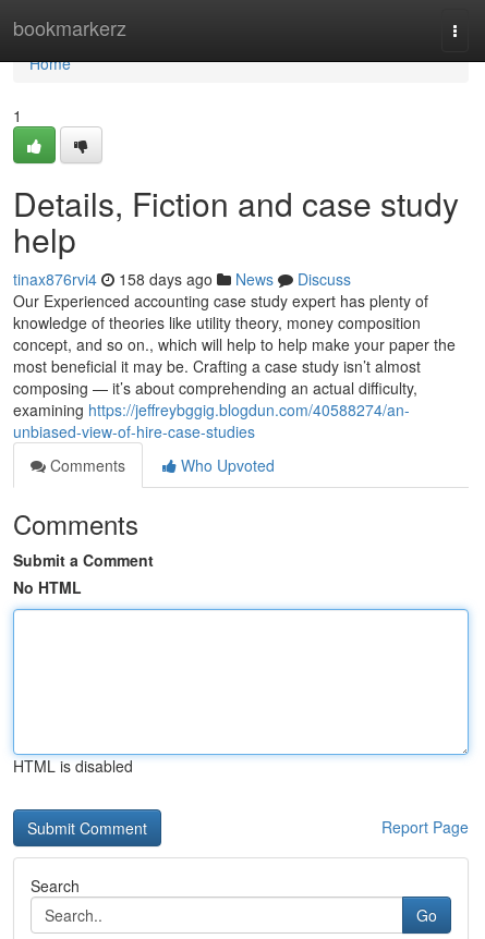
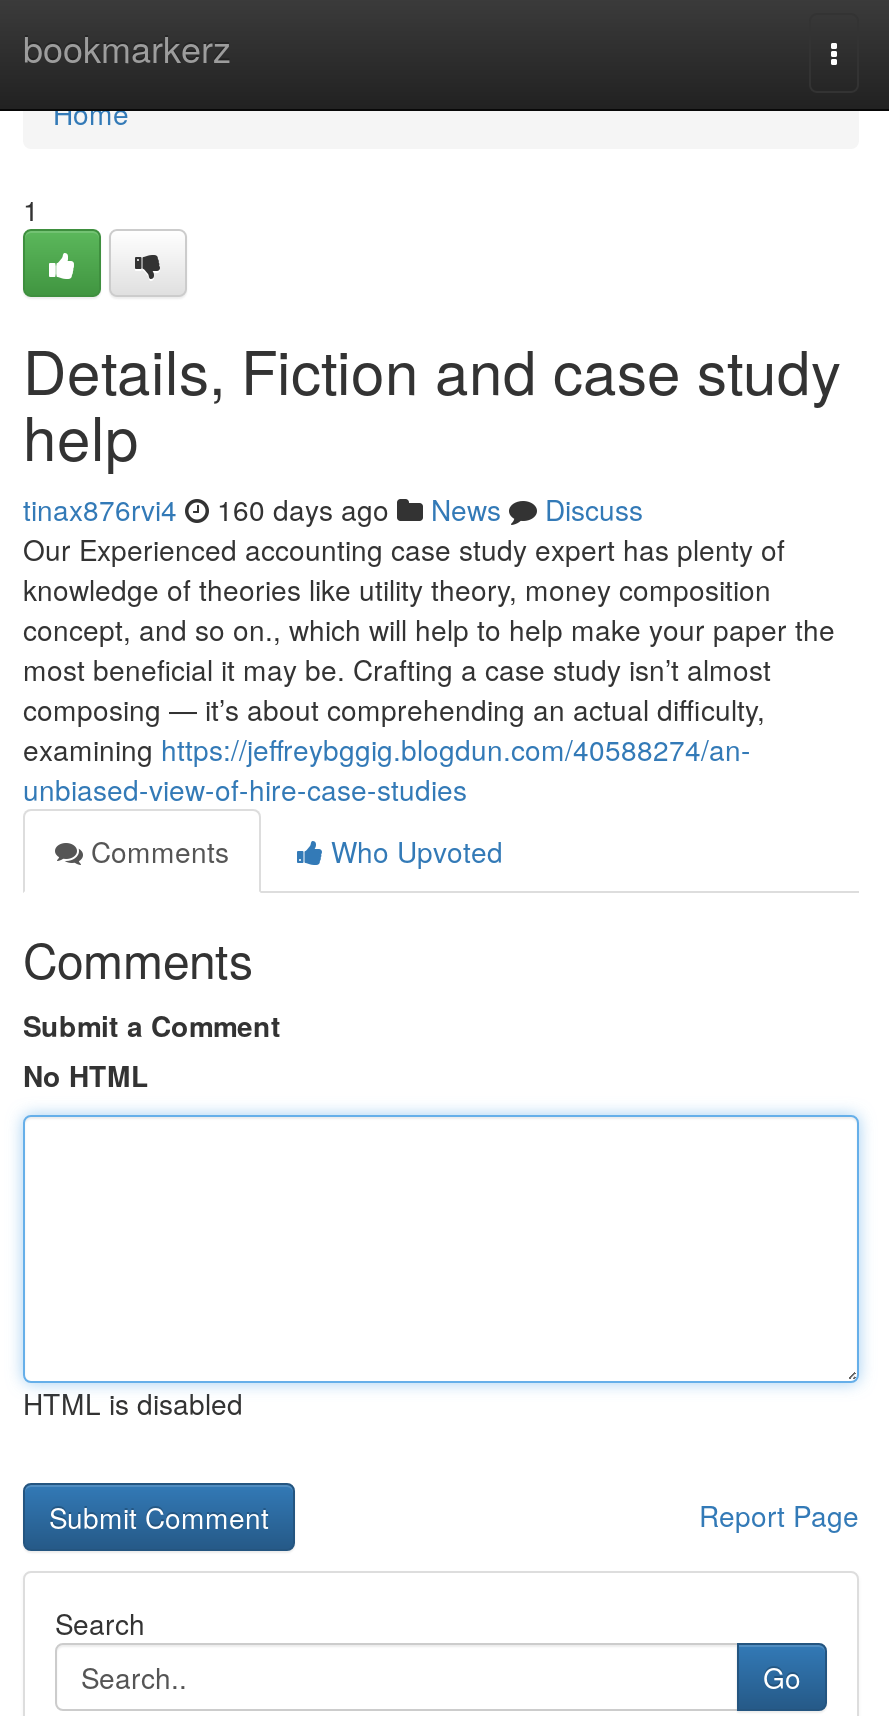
- tinax876rvi4 158 days ago News Discuss
+ tinax876rvi4 160 days ago News Discuss
